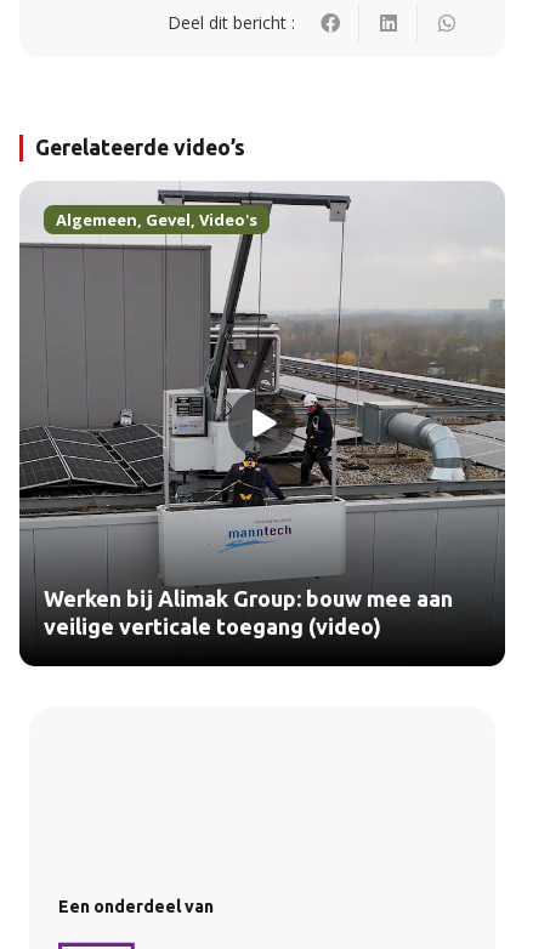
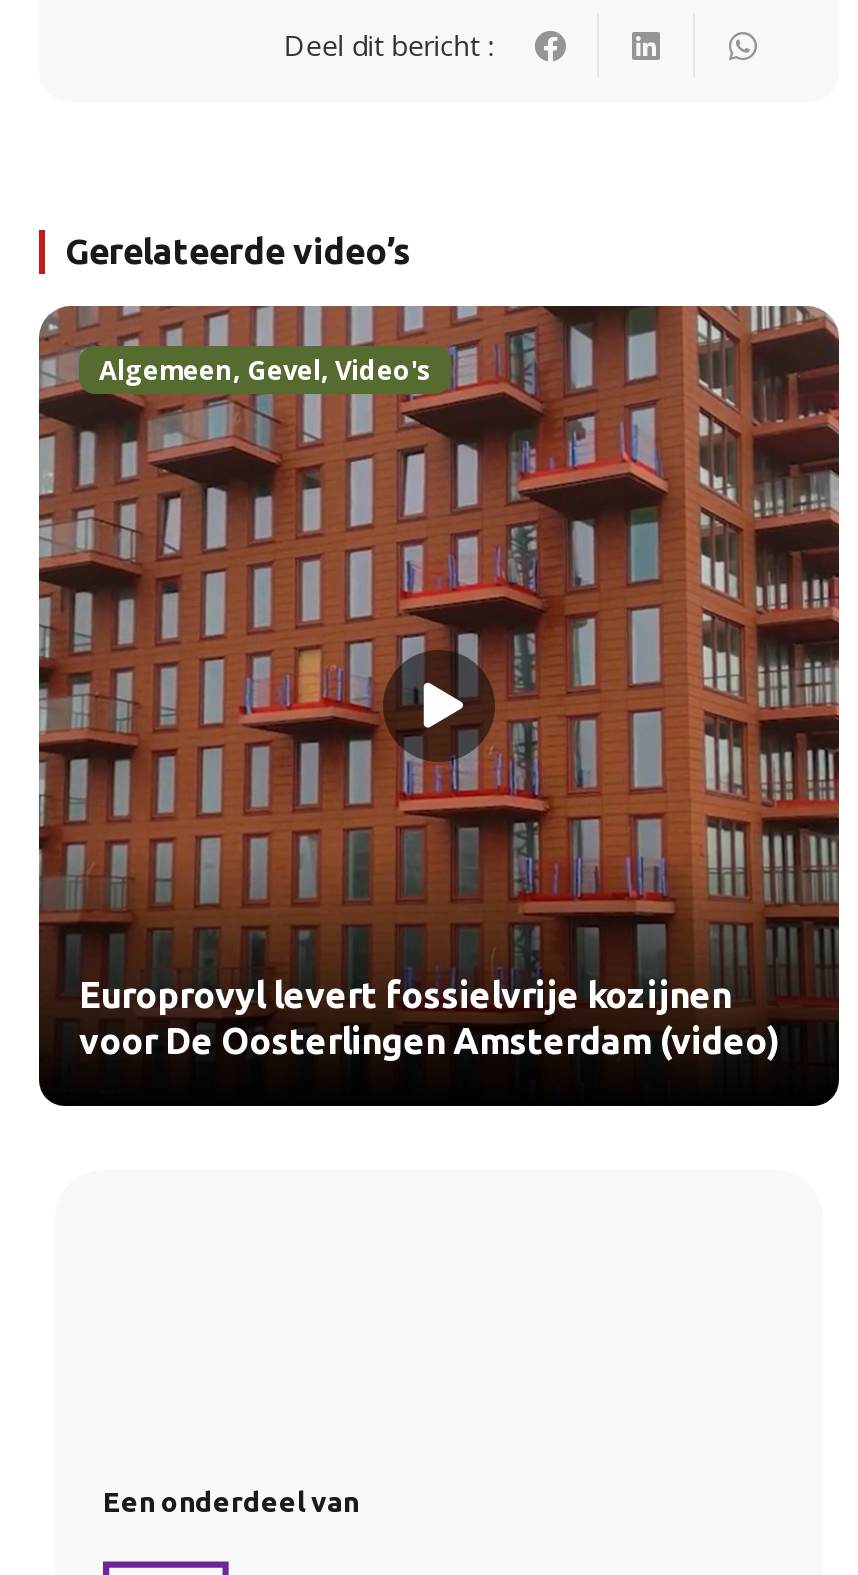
- [image]
- Werken bij Alimak Group: bouw mee aan
- veilige verticale toegang (video)
+ [image]
+ Europrovyl levert fossielvrije kozijnen
+ voor De Oosterlingen Amsterdam (video)
